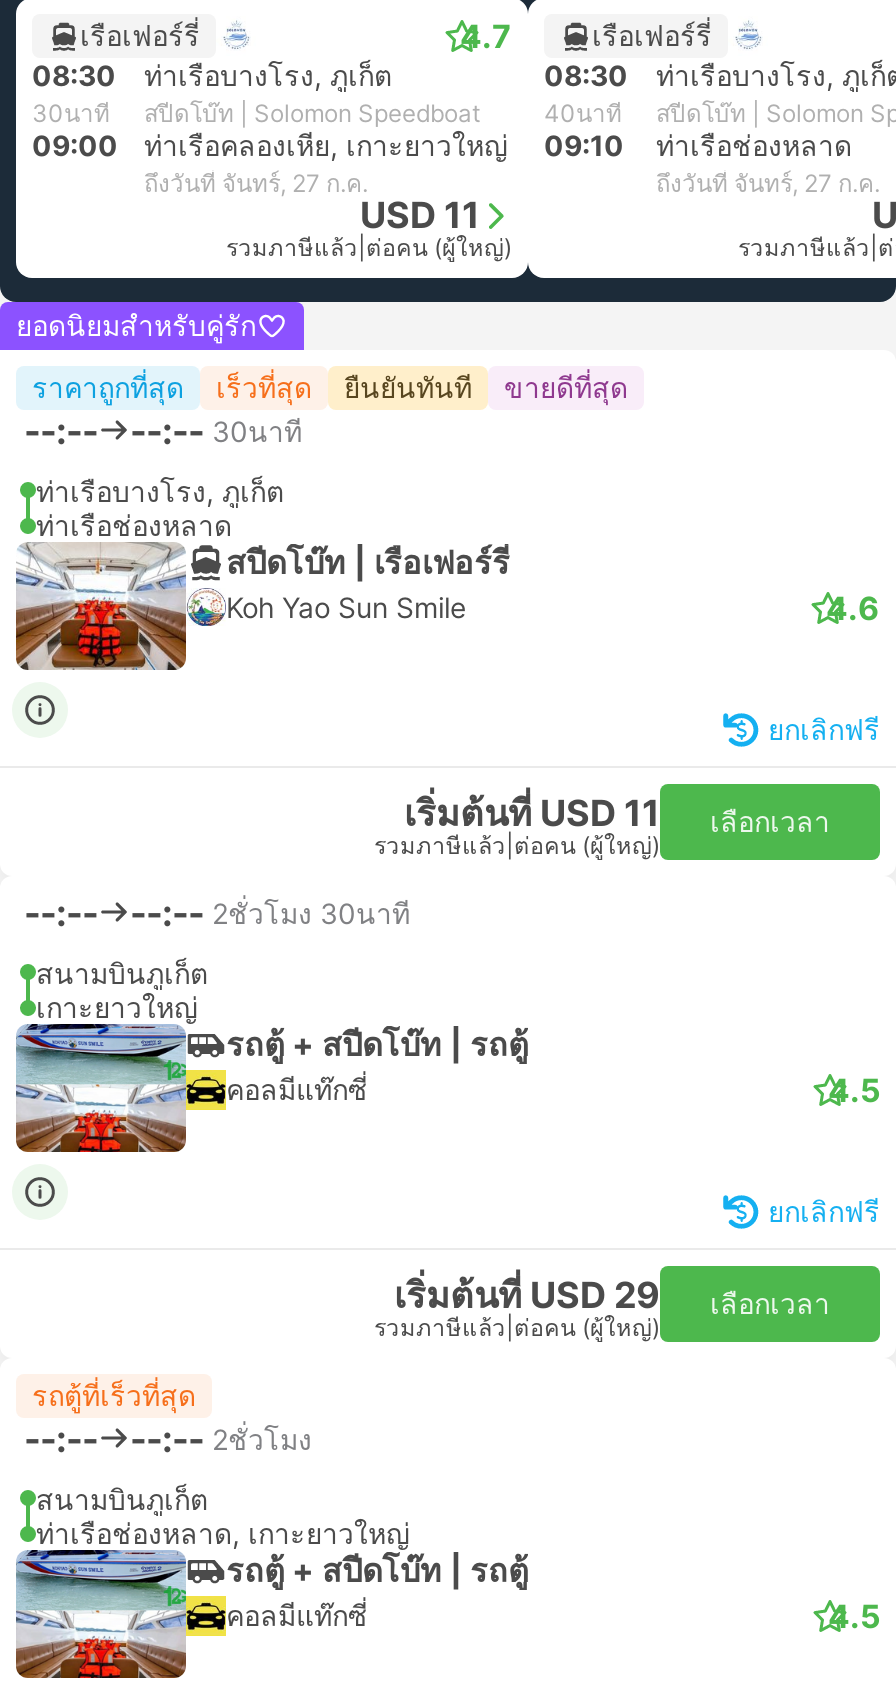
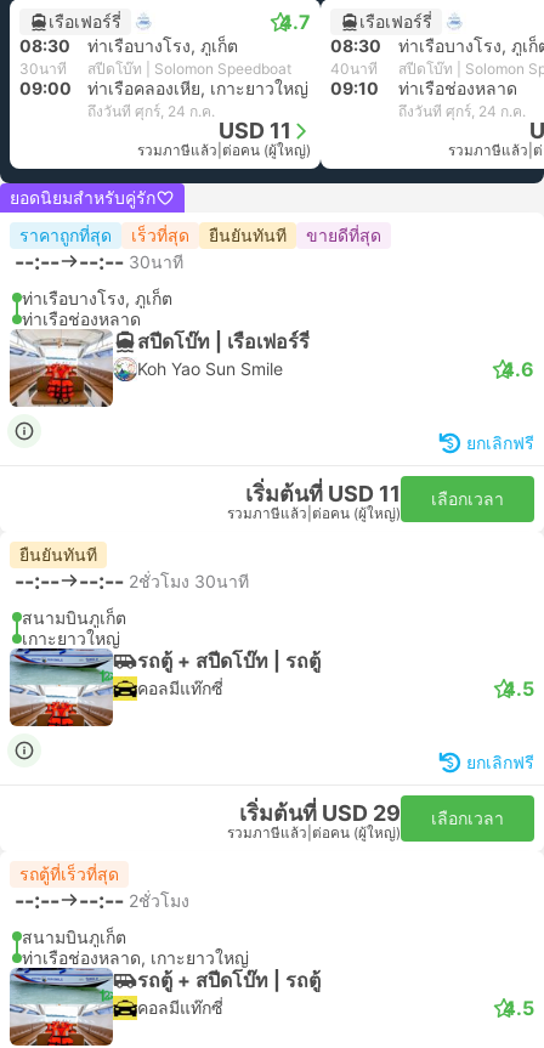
- ถึงวันที่ จันทร์, 27 ก.ค.
+ ถึงวันที่ ศุกร์, 24 ก.ค.

- ถึงวันที่ จันทร์, 27 ก.ค.
+ ถึงวันที่ ศุกร์, 24 ก.ค.

+ ยืนยันทันที
